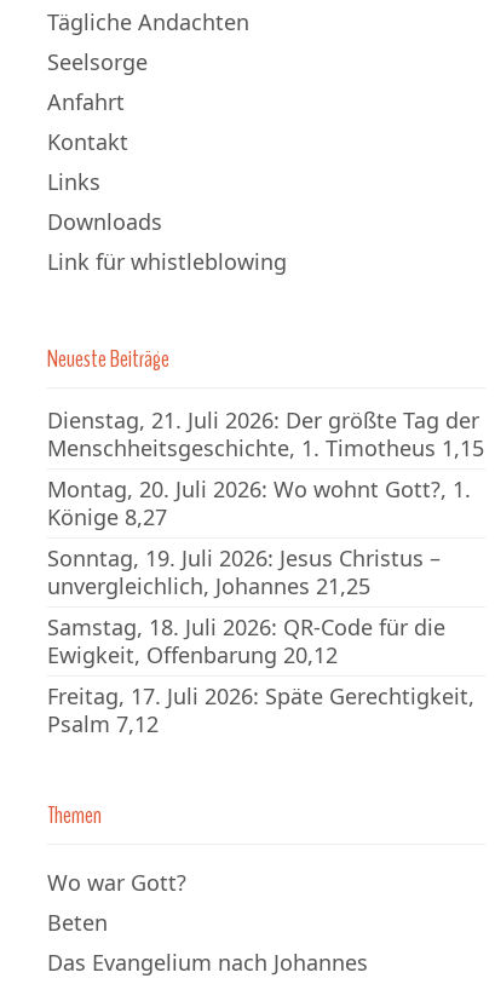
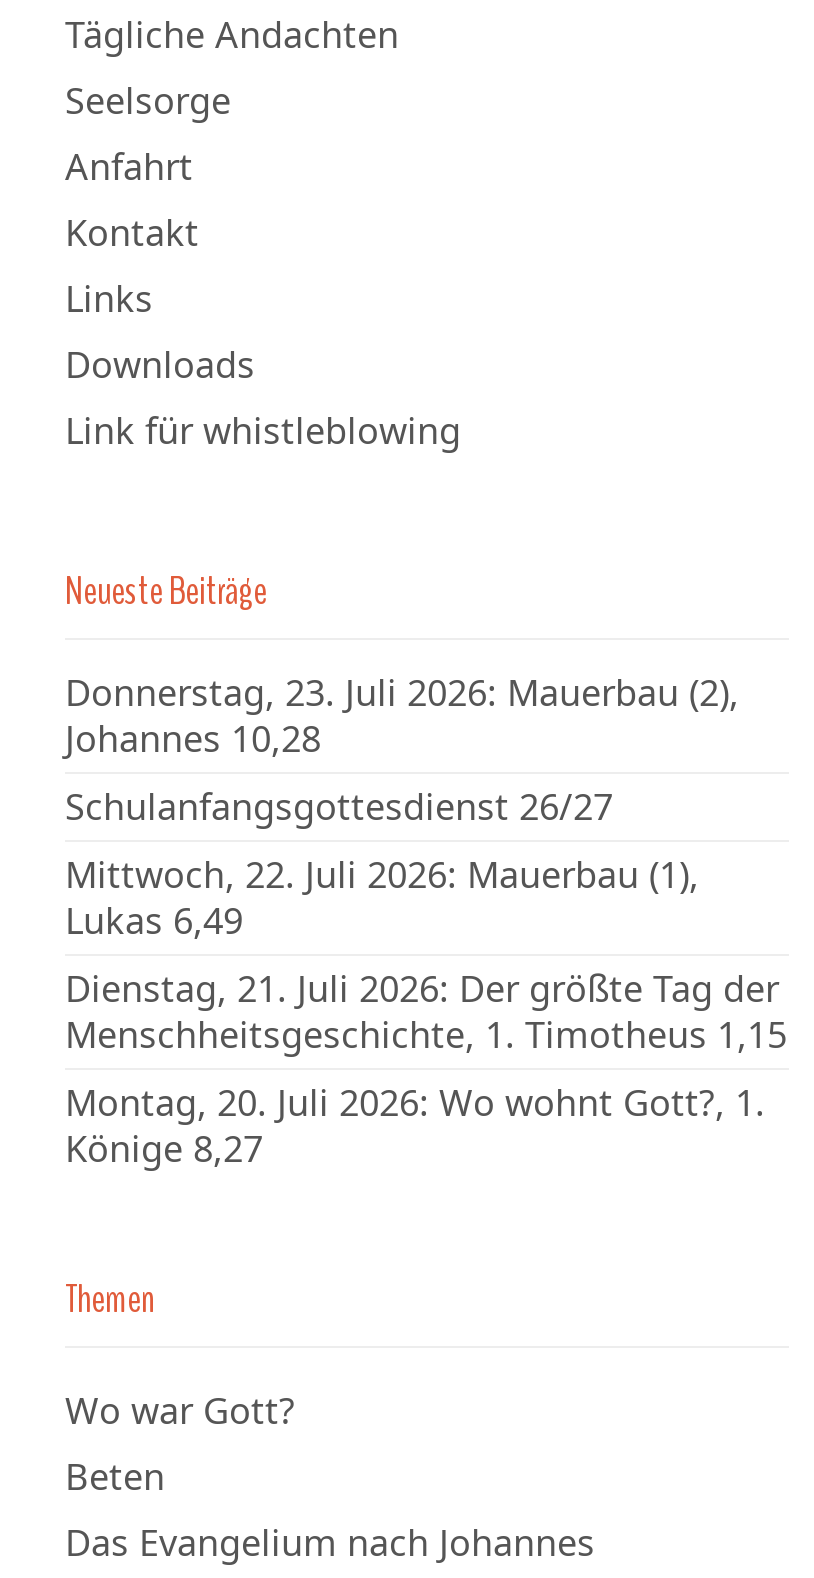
+ Donnerstag, 23. Juli 2026: Mauerbau (2),
+ Johannes 10,28
+ Schulanfangsgottesdienst 26/27
+ Mittwoch, 22. Juli 2026: Mauerbau (1),
+ Lukas 6,49

moved down: Dienstag, 21. Juli 2026: Der größte Tag der | Menschheitsgeschichte, 1. Timotheus 1,15 | Montag, 20. Juli 2026: Wo wohnt Gott?, 1. | Könige 8,27

- Sonntag, 19. Juli 2026: Jesus Christus –
- unvergleichlich, Johannes 21,25
- Samstag, 18. Juli 2026: QR-Code für die
- Ewigkeit, Offenbarung 20,12
- Freitag, 17. Juli 2026: Späte Gerechtigkeit,
- Psalm 7,12
